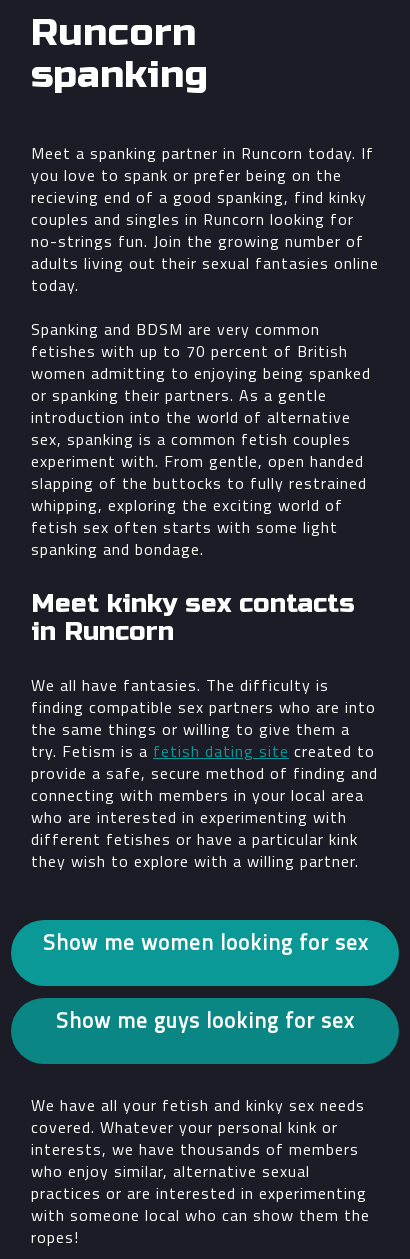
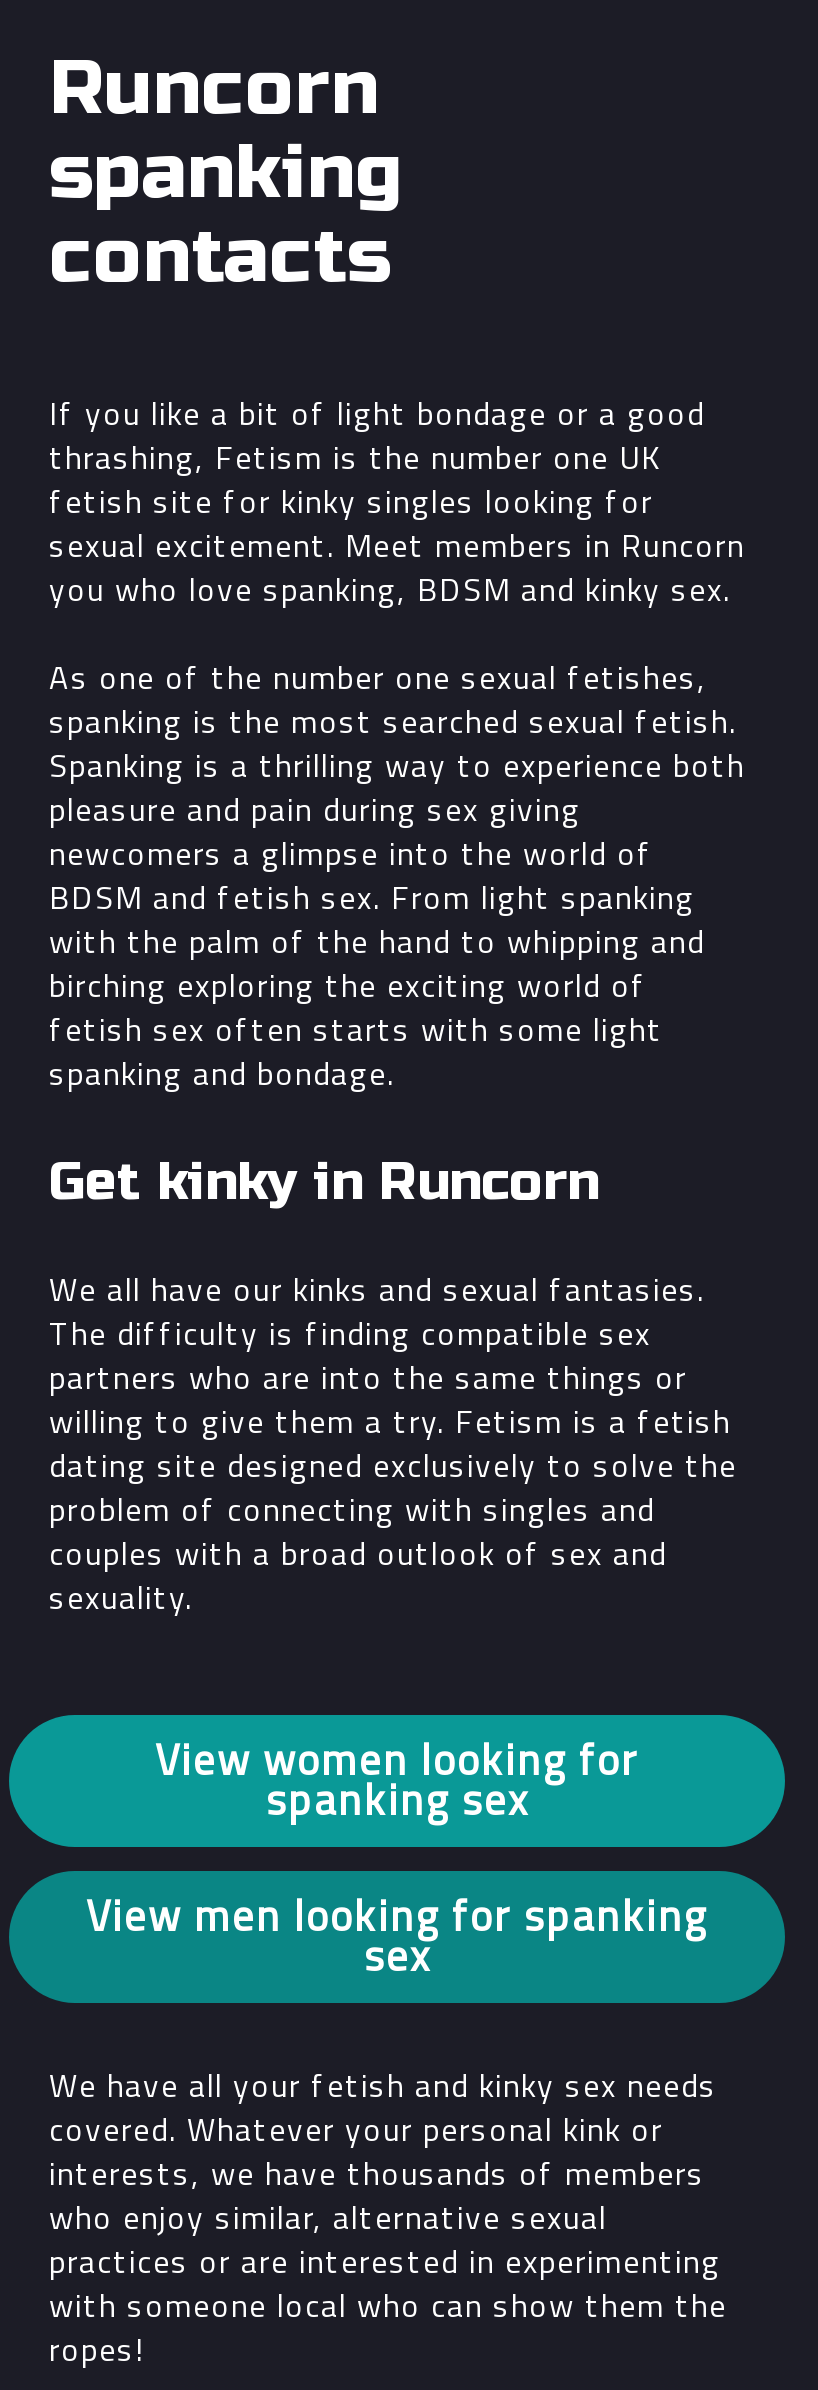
- Meet a spanking partner in Runcorn today. If
- you love to spank or prefer being on the
- recieving end of a good spanking, find kinky
- couples and singles in Runcorn looking for
- no-strings fun. Join the growing number of
- adults living out their sexual fantasies online
- today.
- Spanking and BDSM are very common
- fetishes with up to 70 percent of British
- women admitting to enjoying being spanked
- or spanking their partners. As a gentle
- introduction into the world of alternative
- sex, spanking is a common fetish couples
- experiment with. From gentle, open handed
- slapping of the buttocks to fully restrained
- whipping, exploring the exciting world of
+ contacts
+ If you like a bit of light bondage or a good
+ thrashing, Fetism is the number one UK
+ fetish site for kinky singles looking for
+ sexual excitement. Meet members in Runcorn
+ you who love spanking, BDSM and kinky sex.
+ As one of the number one sexual fetishes,
+ spanking is the most searched sexual fetish.
+ Spanking is a thrilling way to experience both
+ pleasure and pain during sex giving
+ newcomers a glimpse into the world of
+ BDSM and fetish sex. From light spanking
+ with the palm of the hand to whipping and
+ birching exploring the exciting world of

- Meet kinky sex contacts
- in Runcorn
+ Get kinky in Runcorn

- We all have fantasies. The difficulty is
- finding compatible sex partners who are into
- the same things or willing to give them a
- try. Fetism is a fetish dating site created to
- provide a safe, secure method of finding and
- connecting with members in your local area
- who are interested in experimenting with
- different fetishes or have a particular kink
- they wish to explore with a willing partner.
+ We all have our kinks and sexual fantasies.
+ The difficulty is finding compatible sex
+ partners who are into the same things or
+ willing to give them a try. Fetism is a fetish
+ dating site designed exclusively to solve the
+ problem of connecting with singles and
+ couples with a broad outlook of sex and
+ sexuality.

- Show me women looking for sex
+ View women looking for
+ spanking sex

- Show me guys looking for sex
+ View men looking for spanking
+ sex
